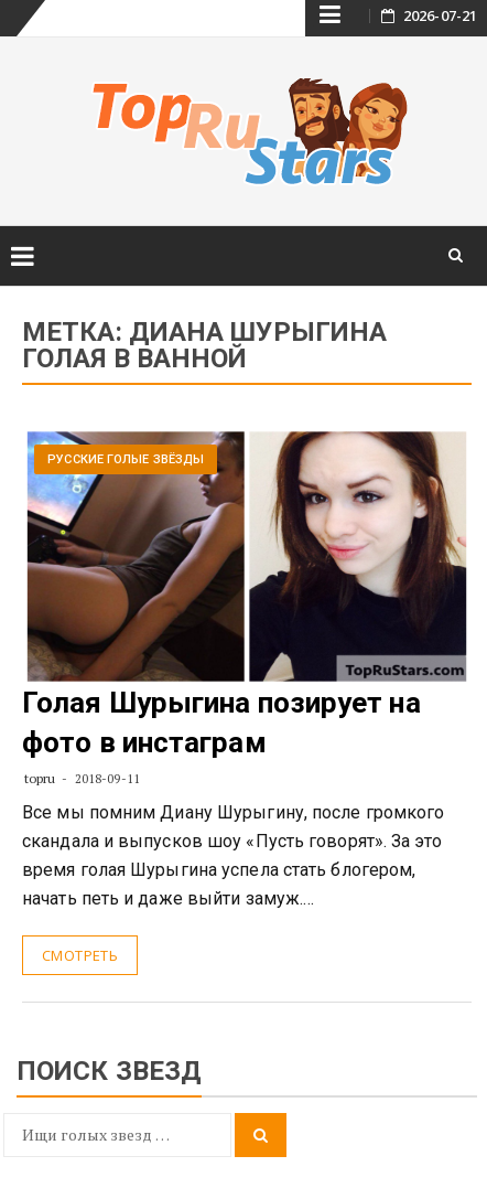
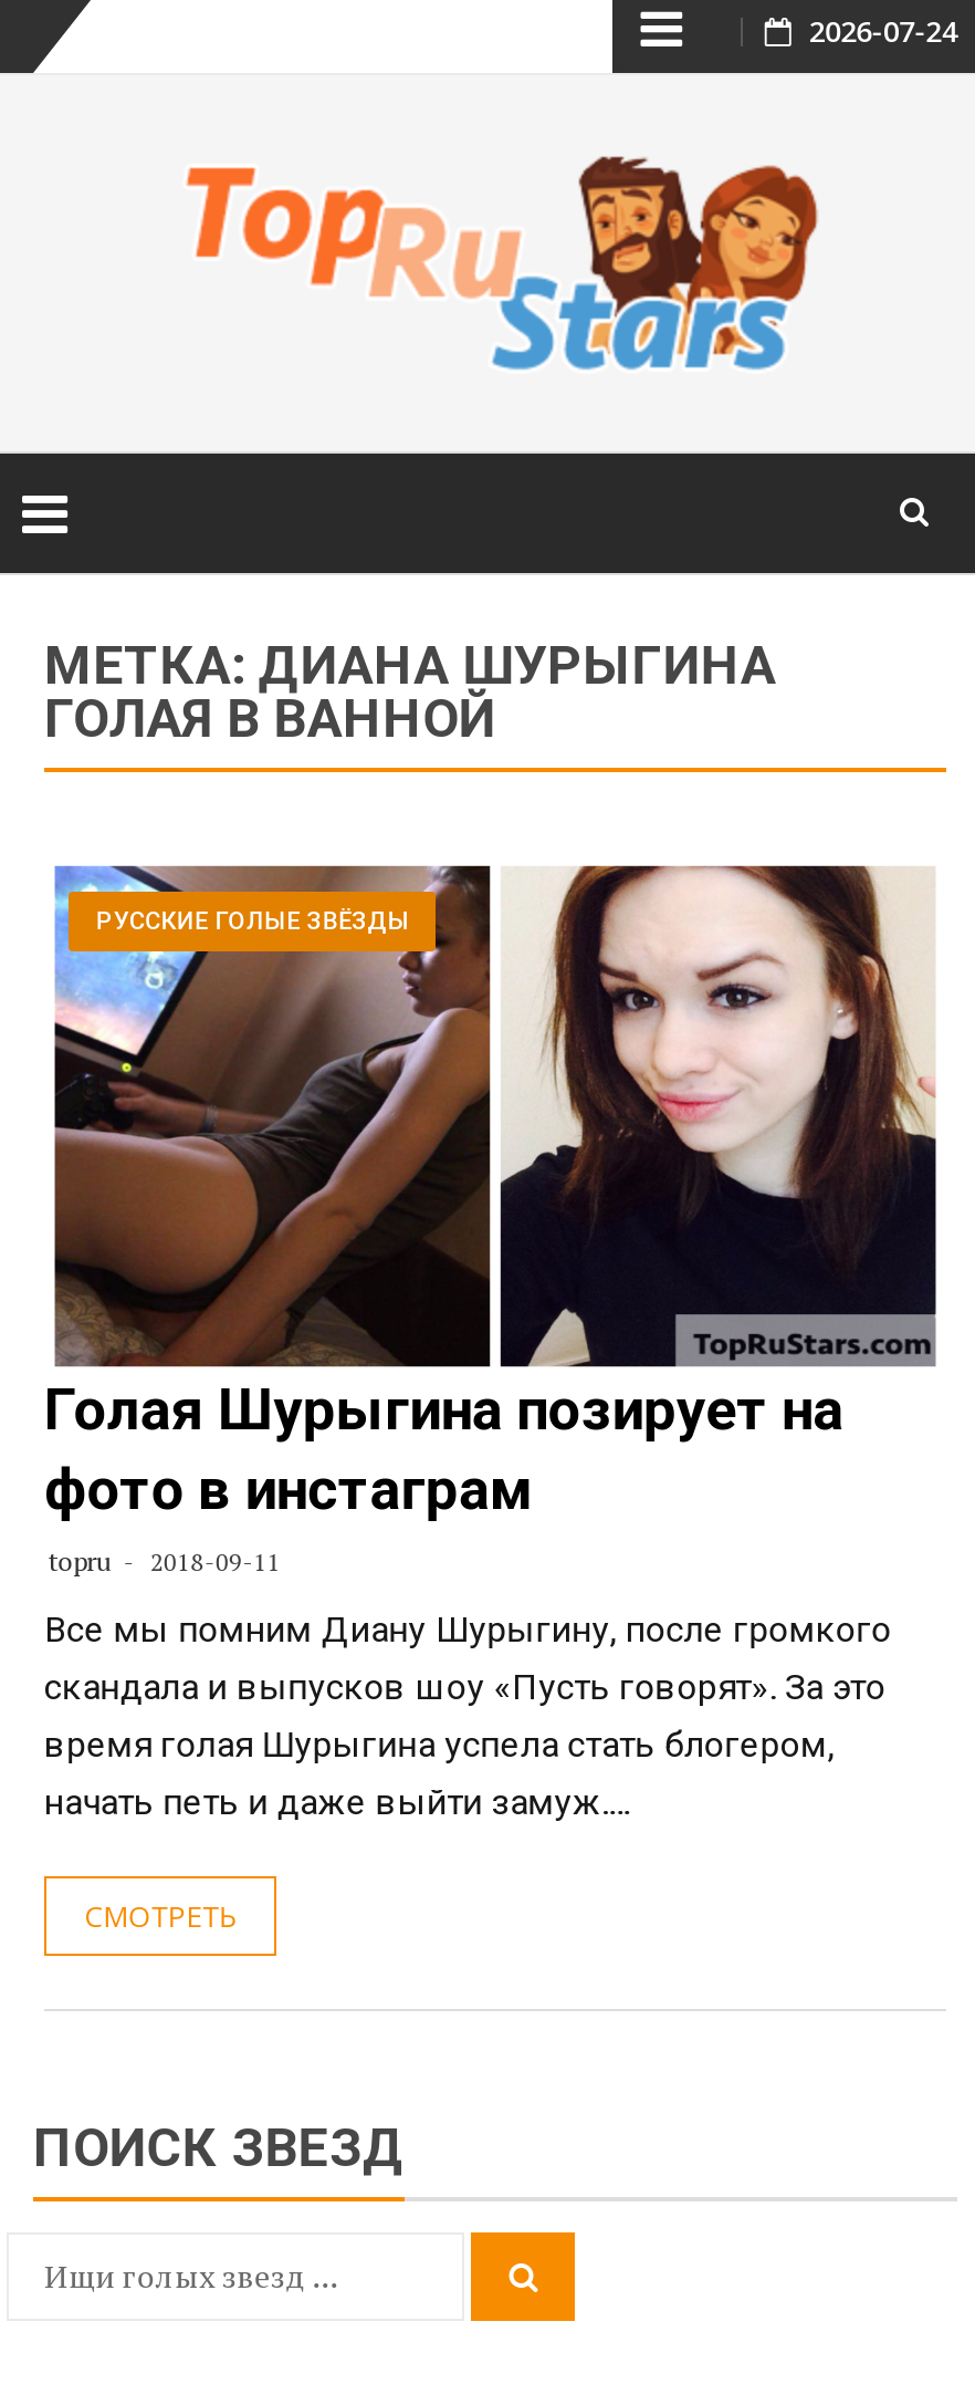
- 2026-07-21
+ 2026-07-24
